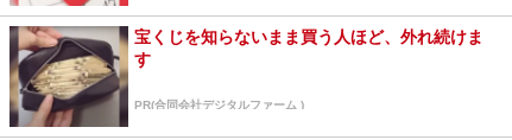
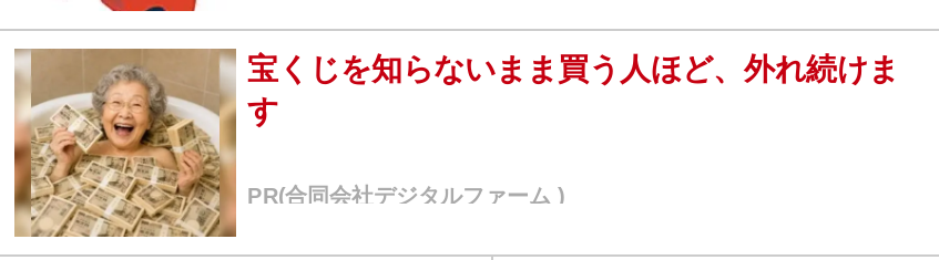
- [image]
+ [image]
